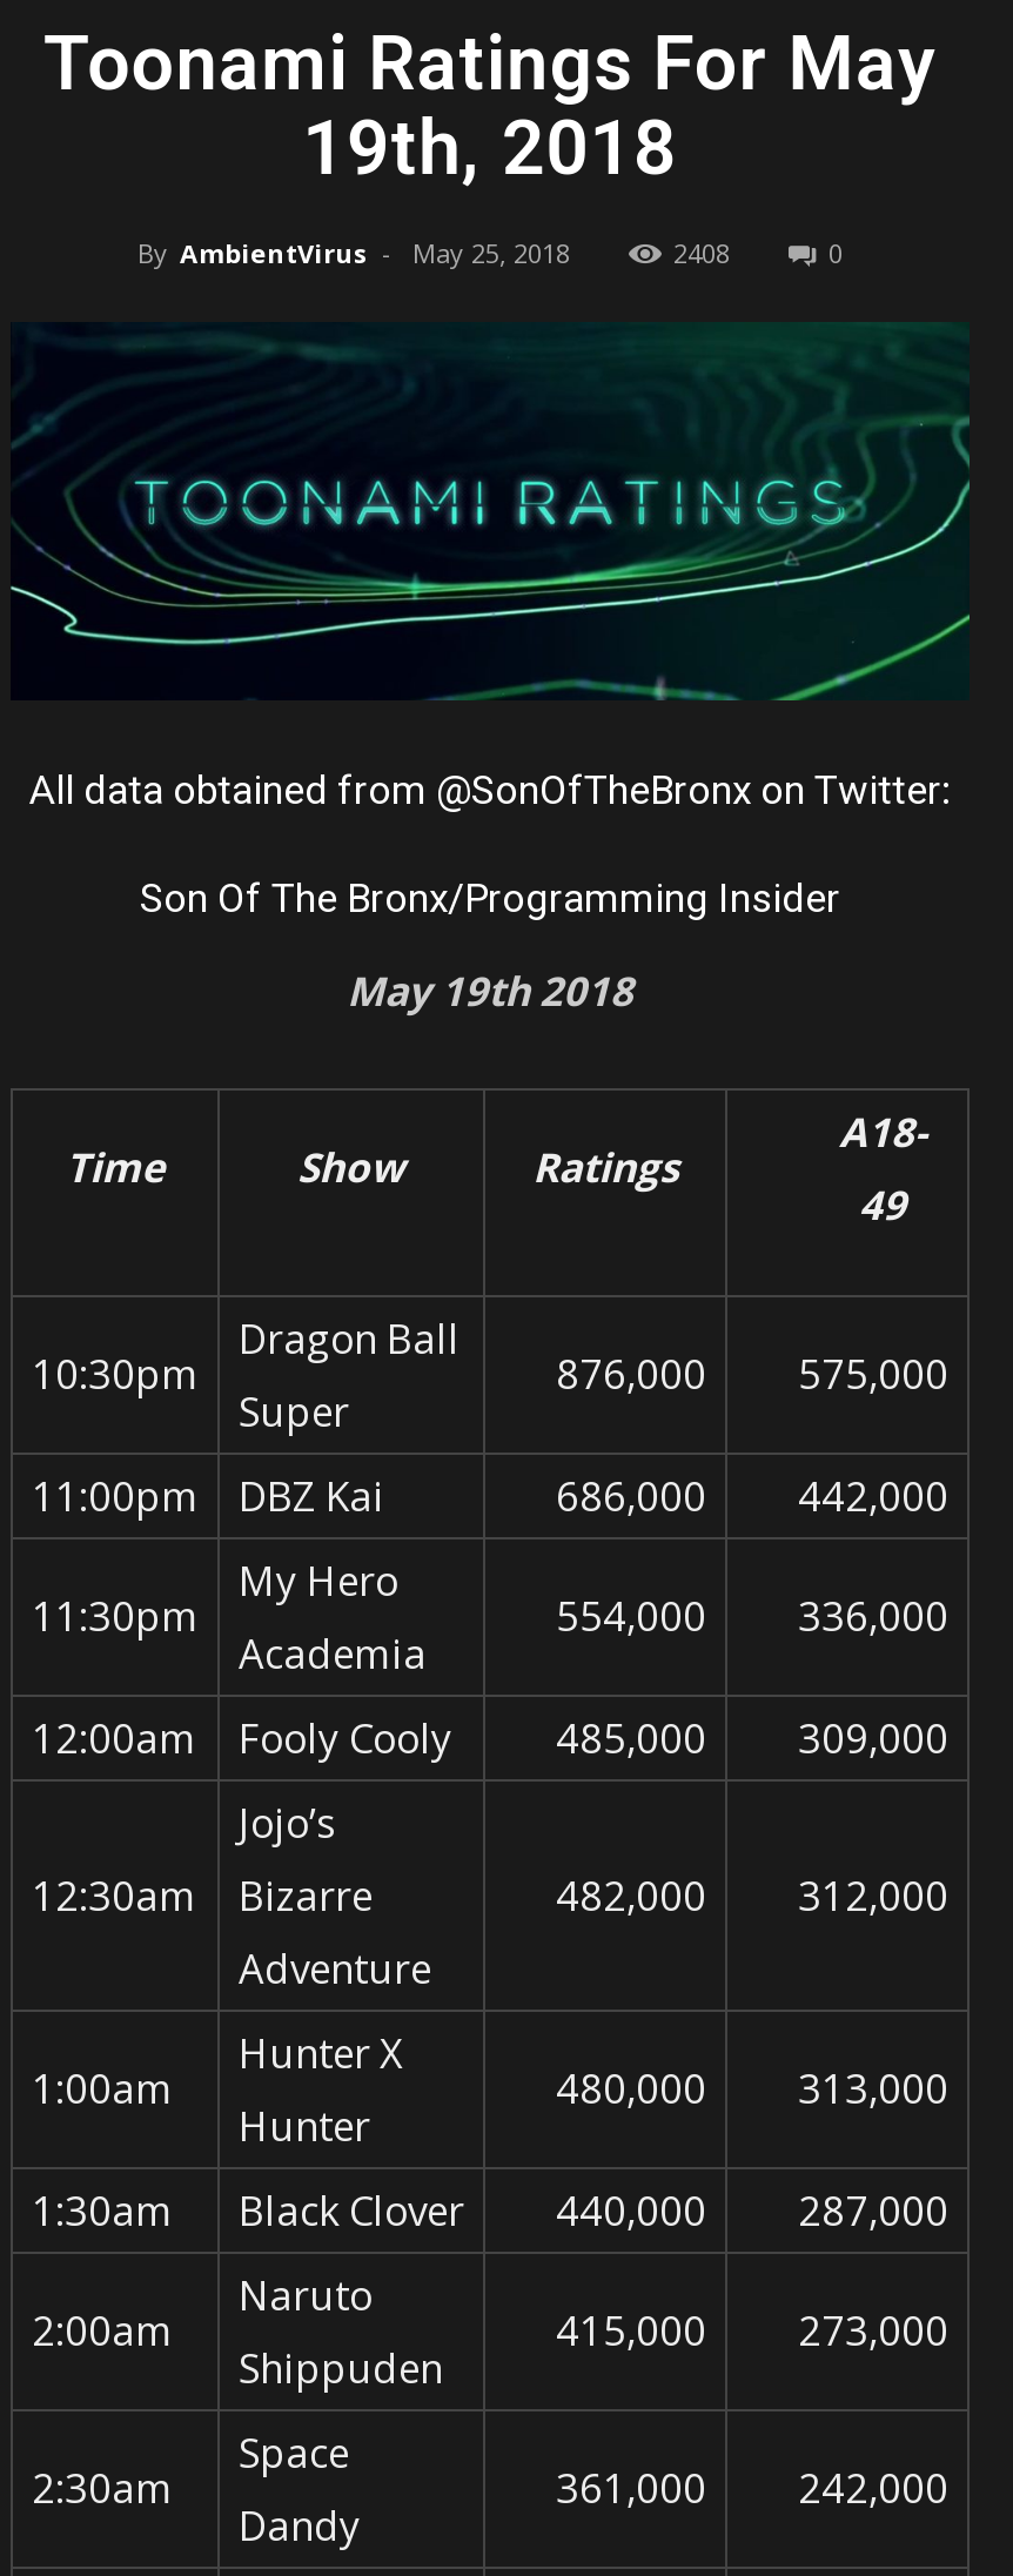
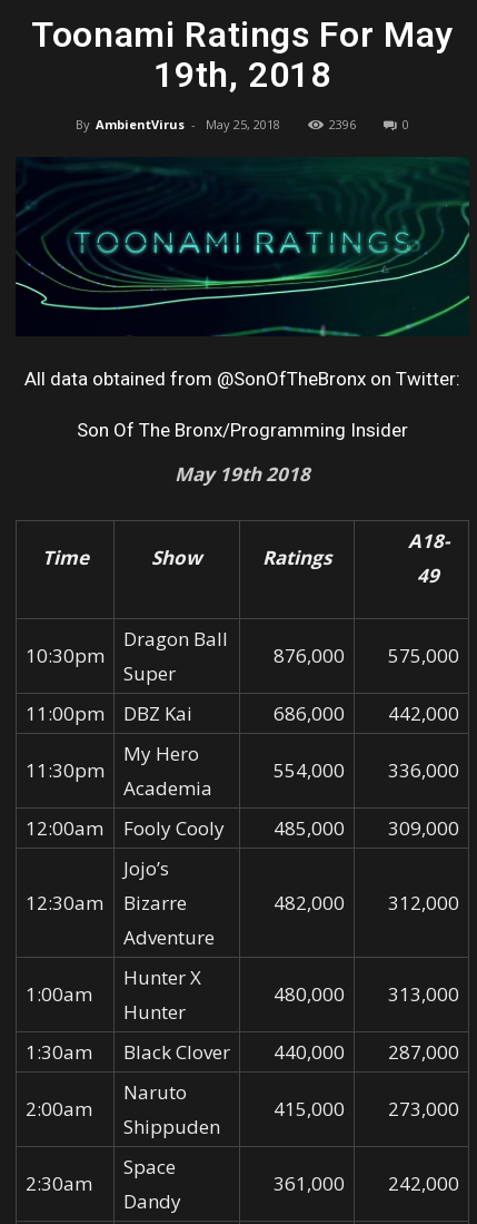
- 2408
+ 2396
